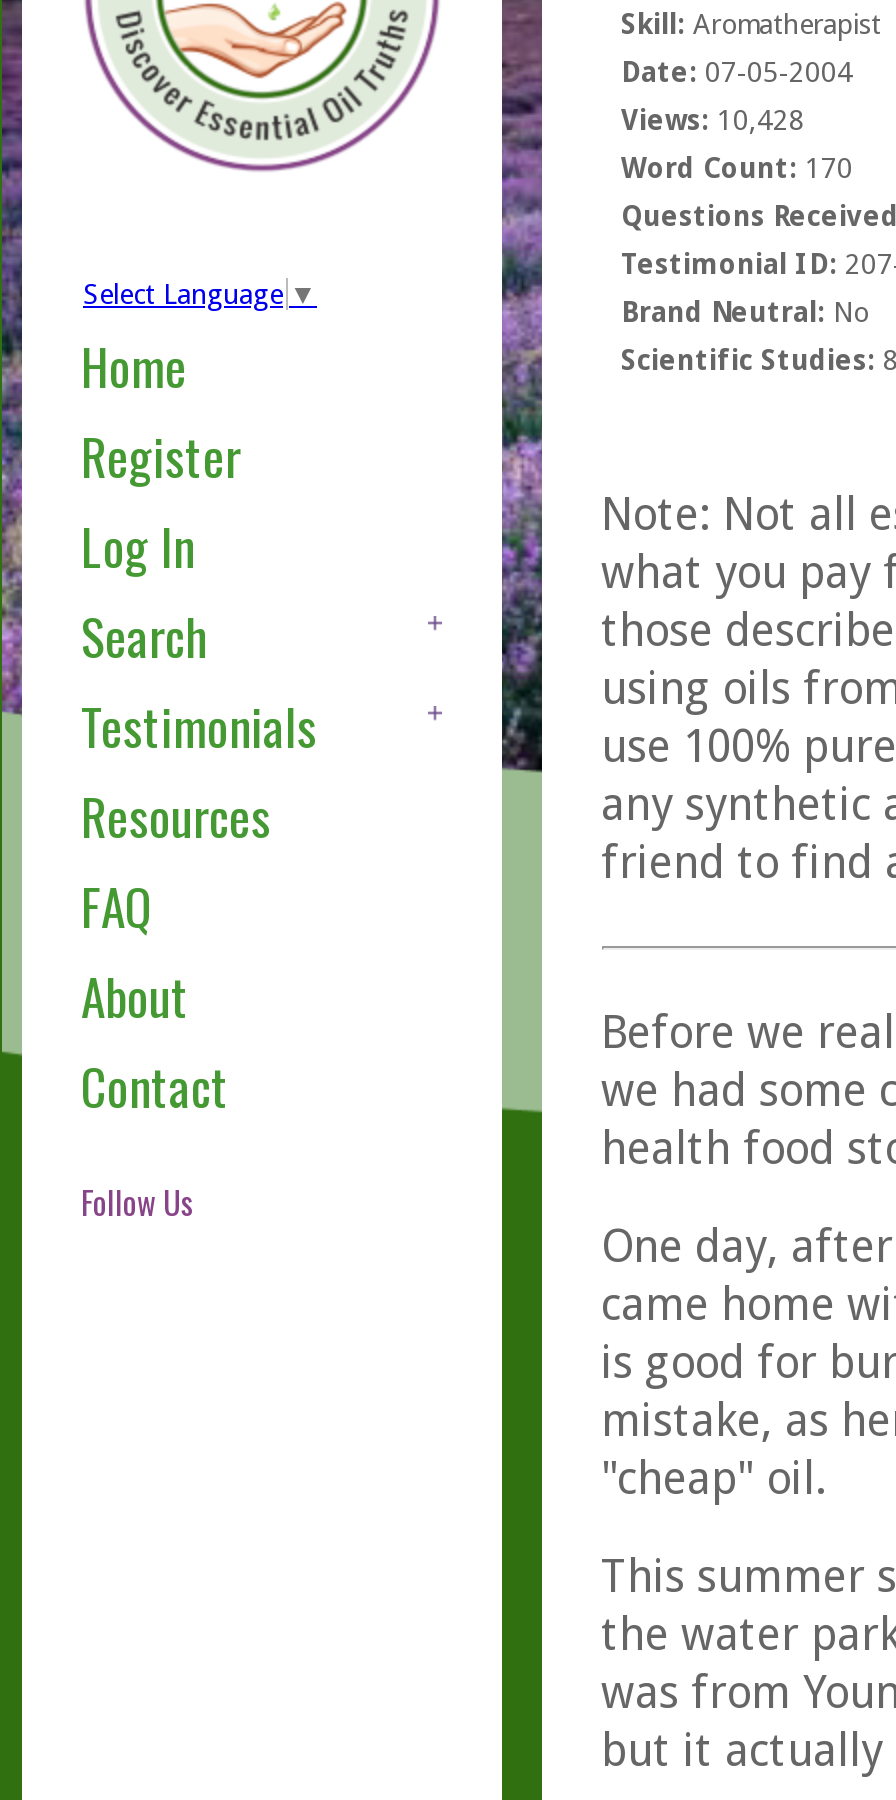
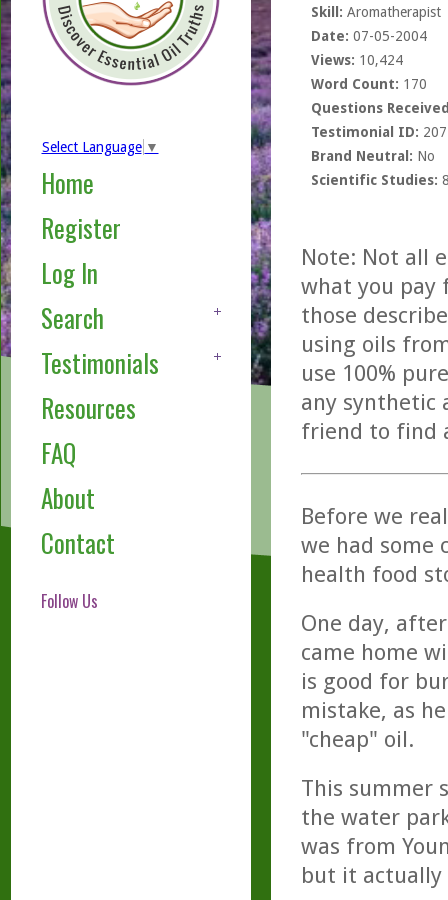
- Views: 10,428
+ Views: 10,424
